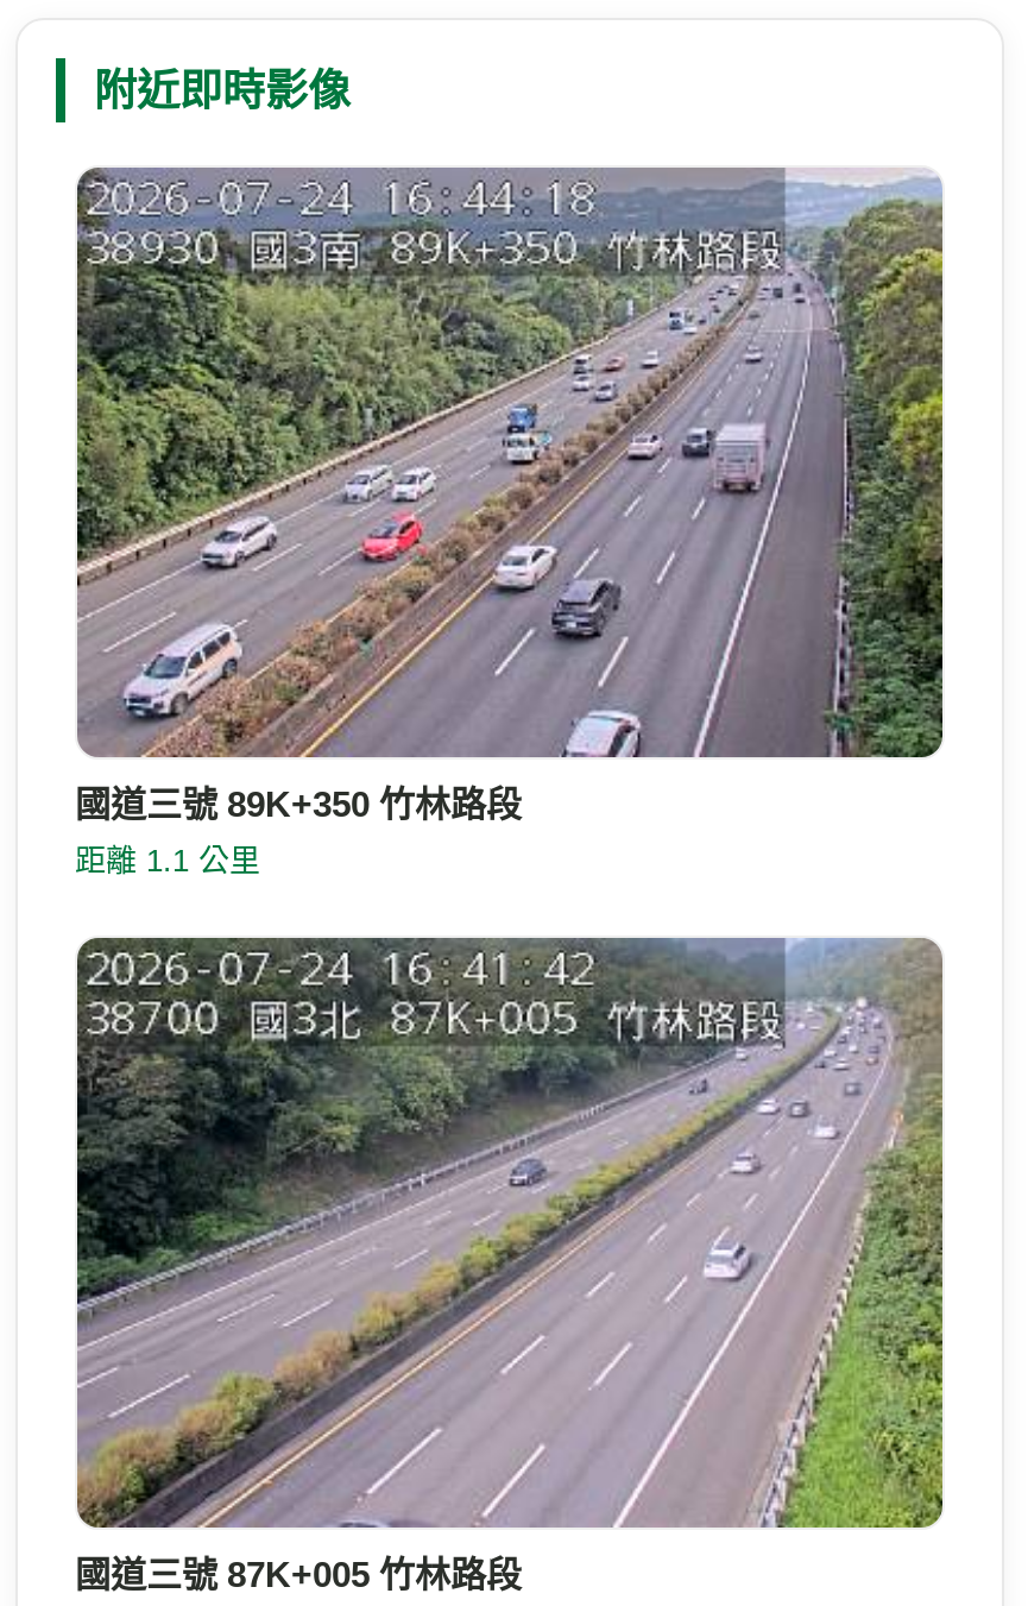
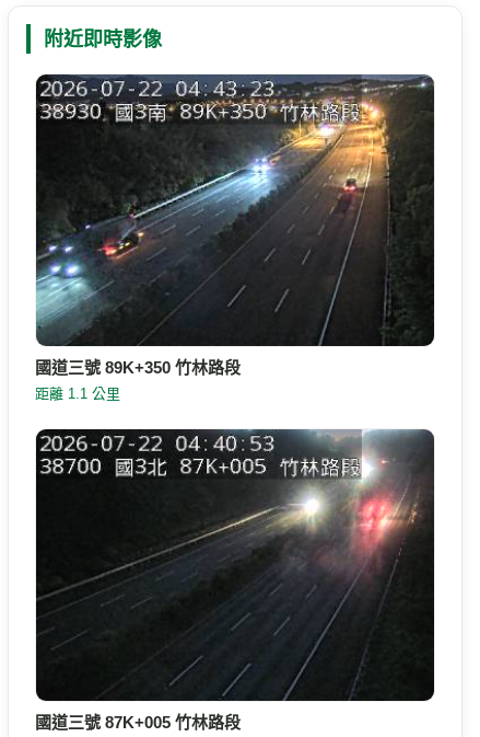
- [image]
+ [image]

- [image]
+ [image]
